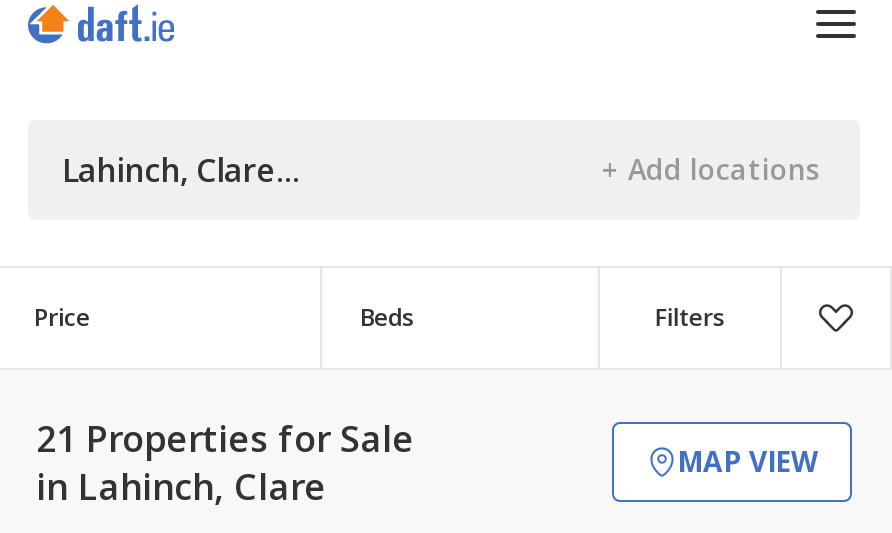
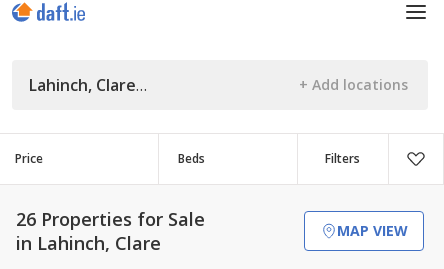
- 21 Properties for Sale
+ 26 Properties for Sale
